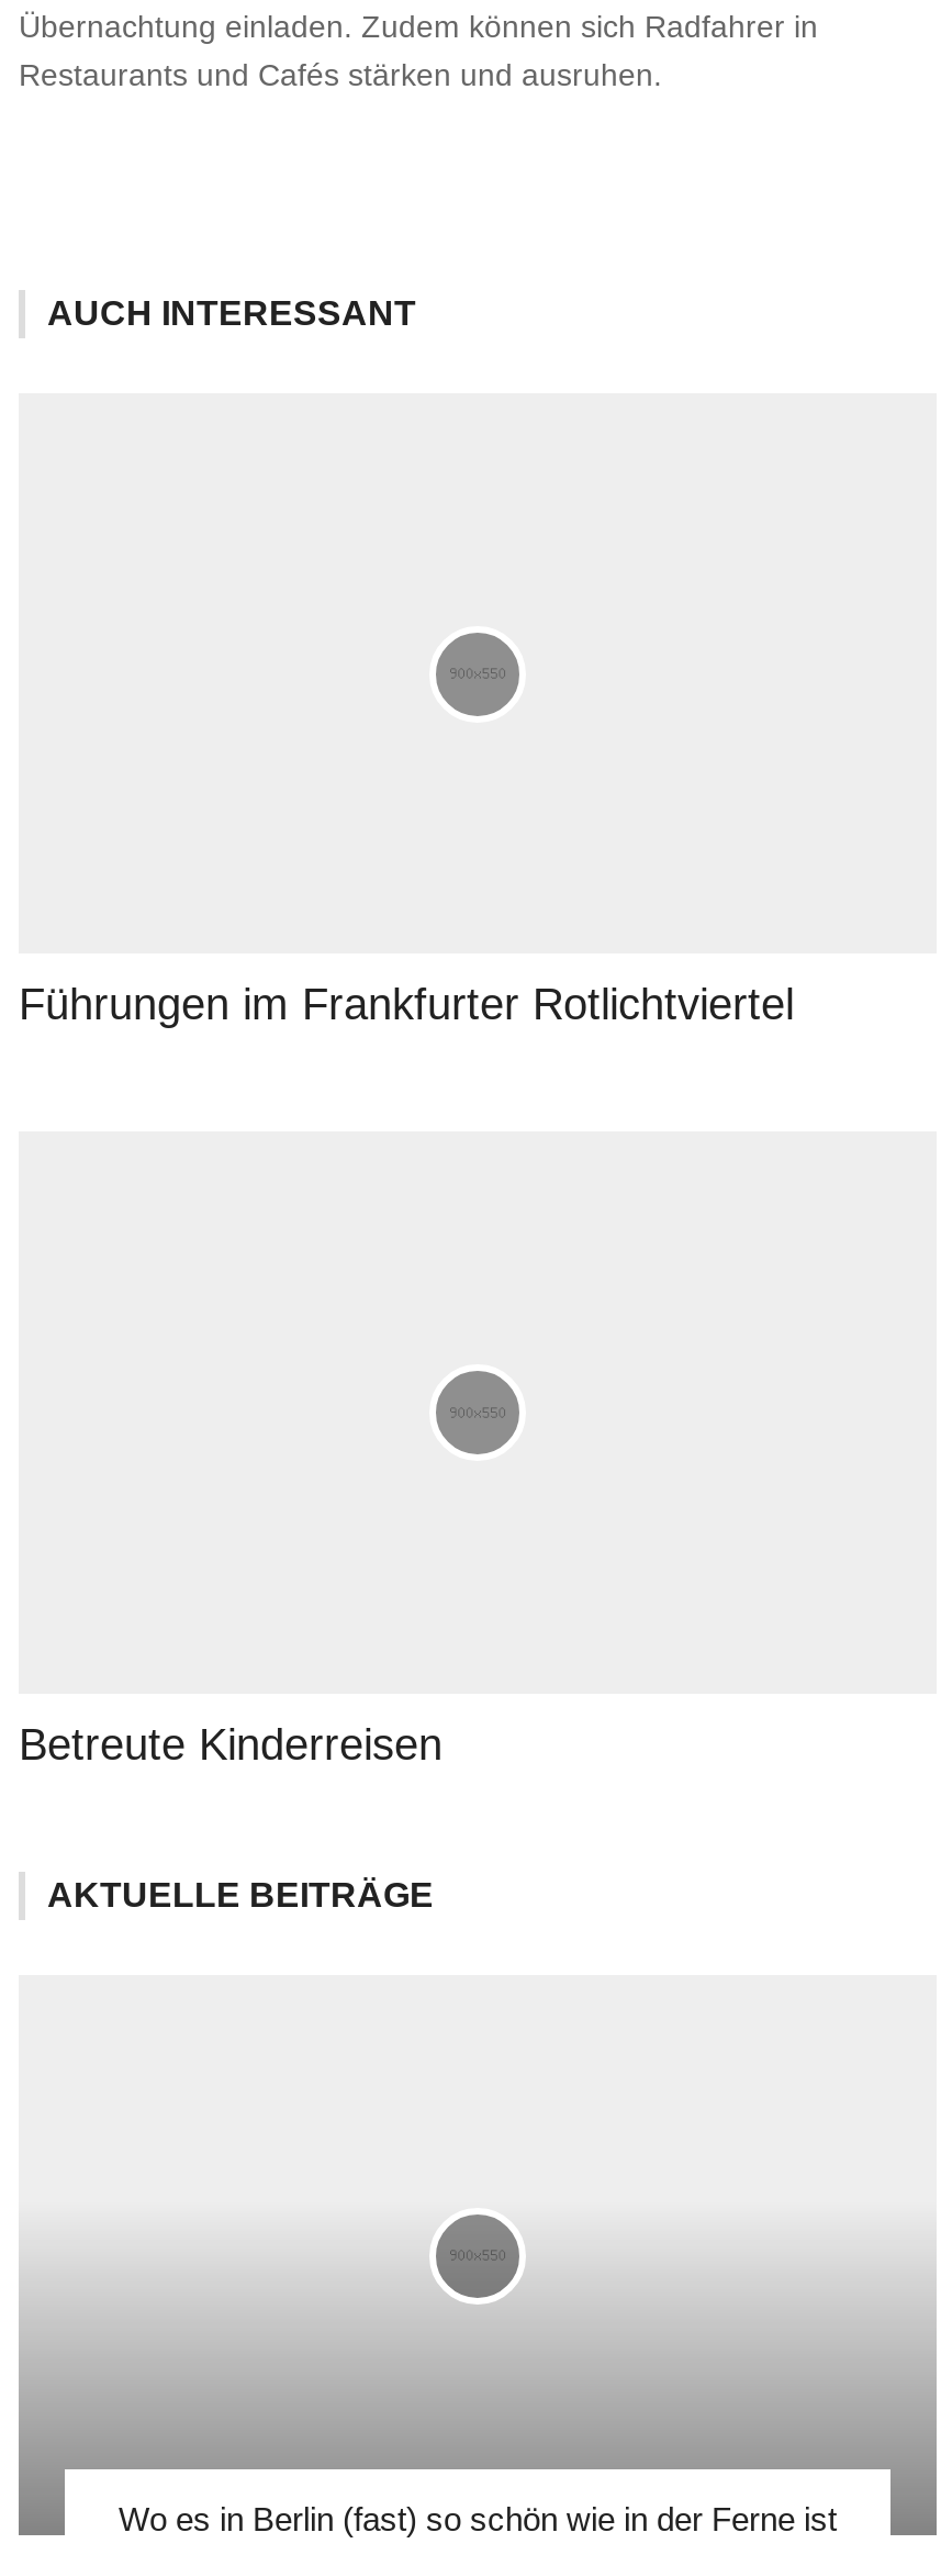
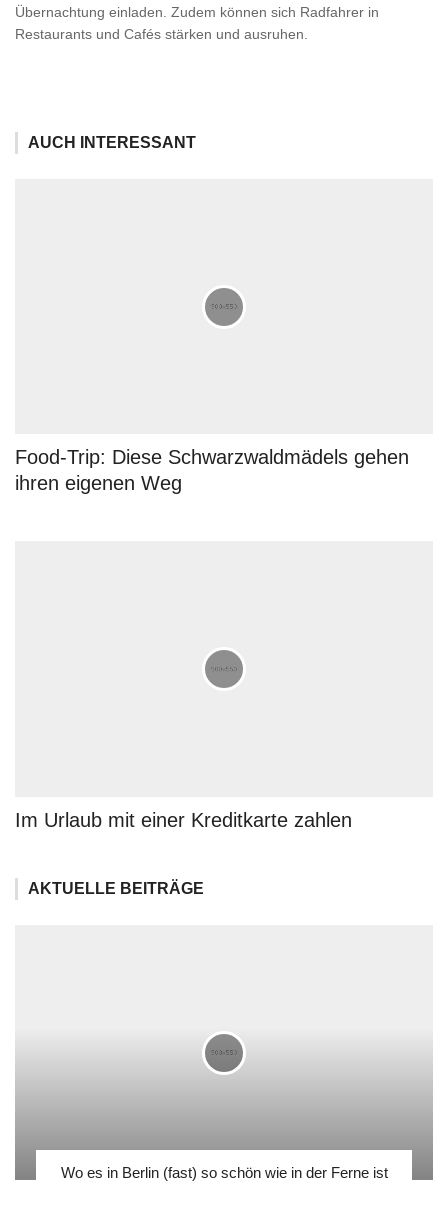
- Führungen im Frankfurter Rotlichtviertel
+ Food-Trip: Diese Schwarzwaldmädels gehen
+ ihren eigenen Weg

- Betreute Kinderreisen
+ Im Urlaub mit einer Kreditkarte zahlen
